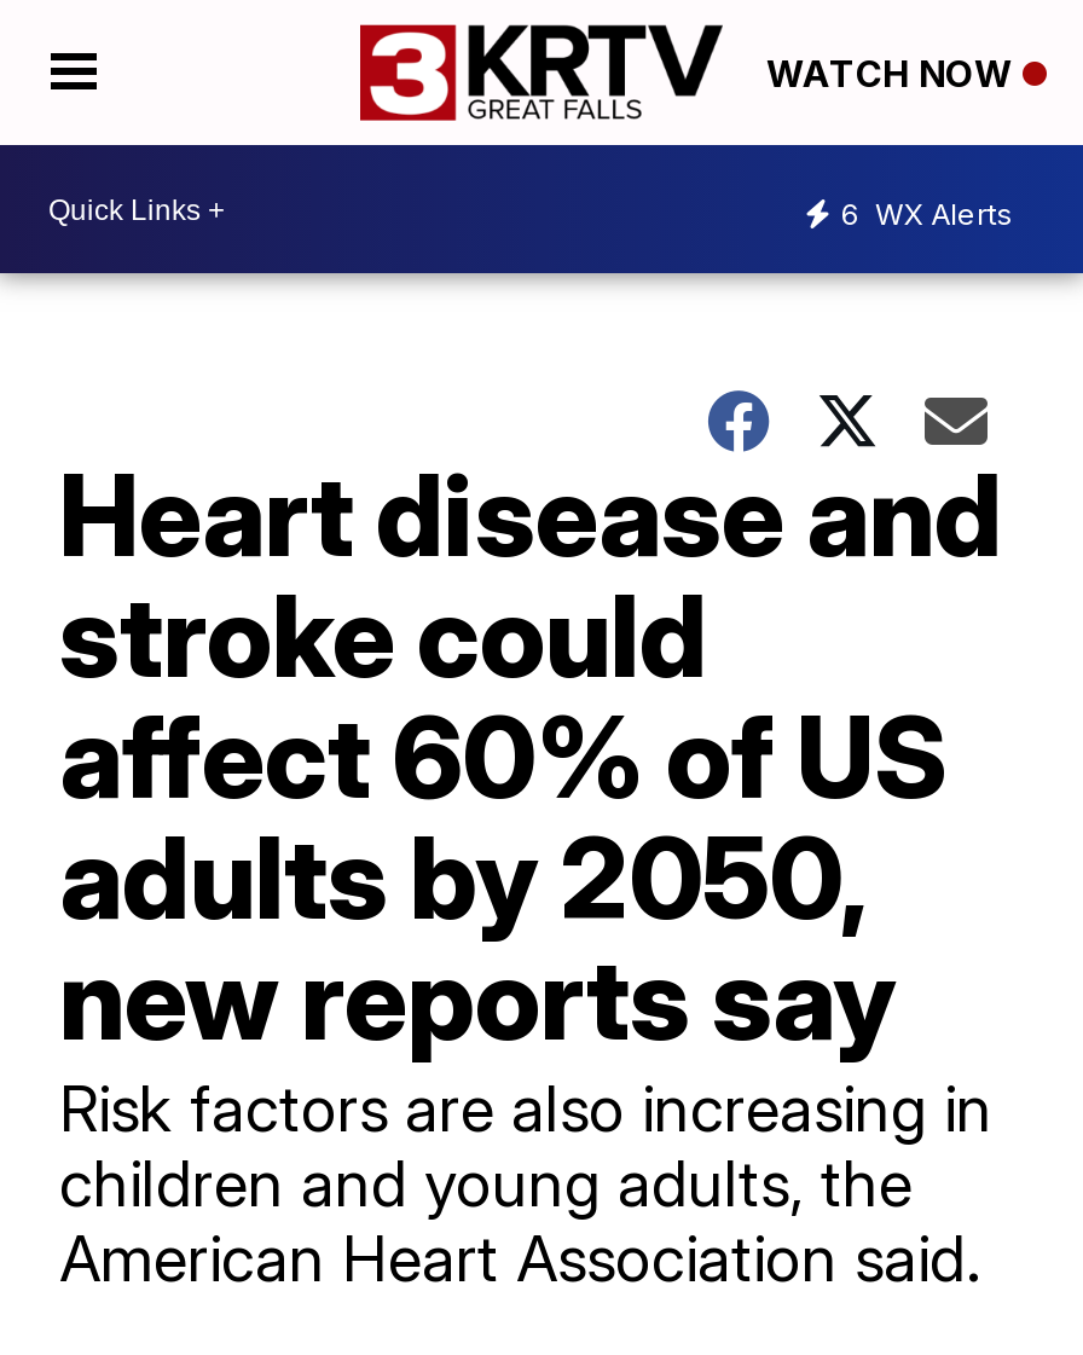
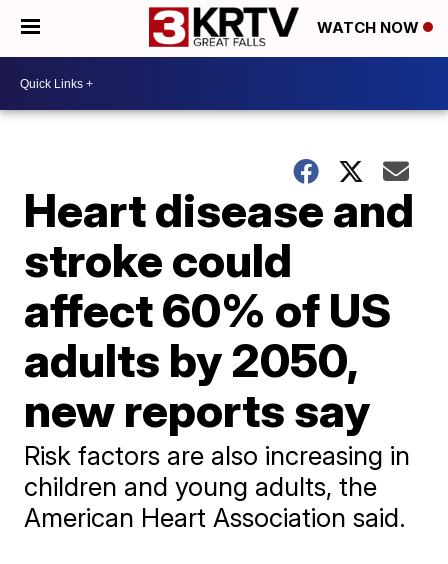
- 6 WX Alerts
